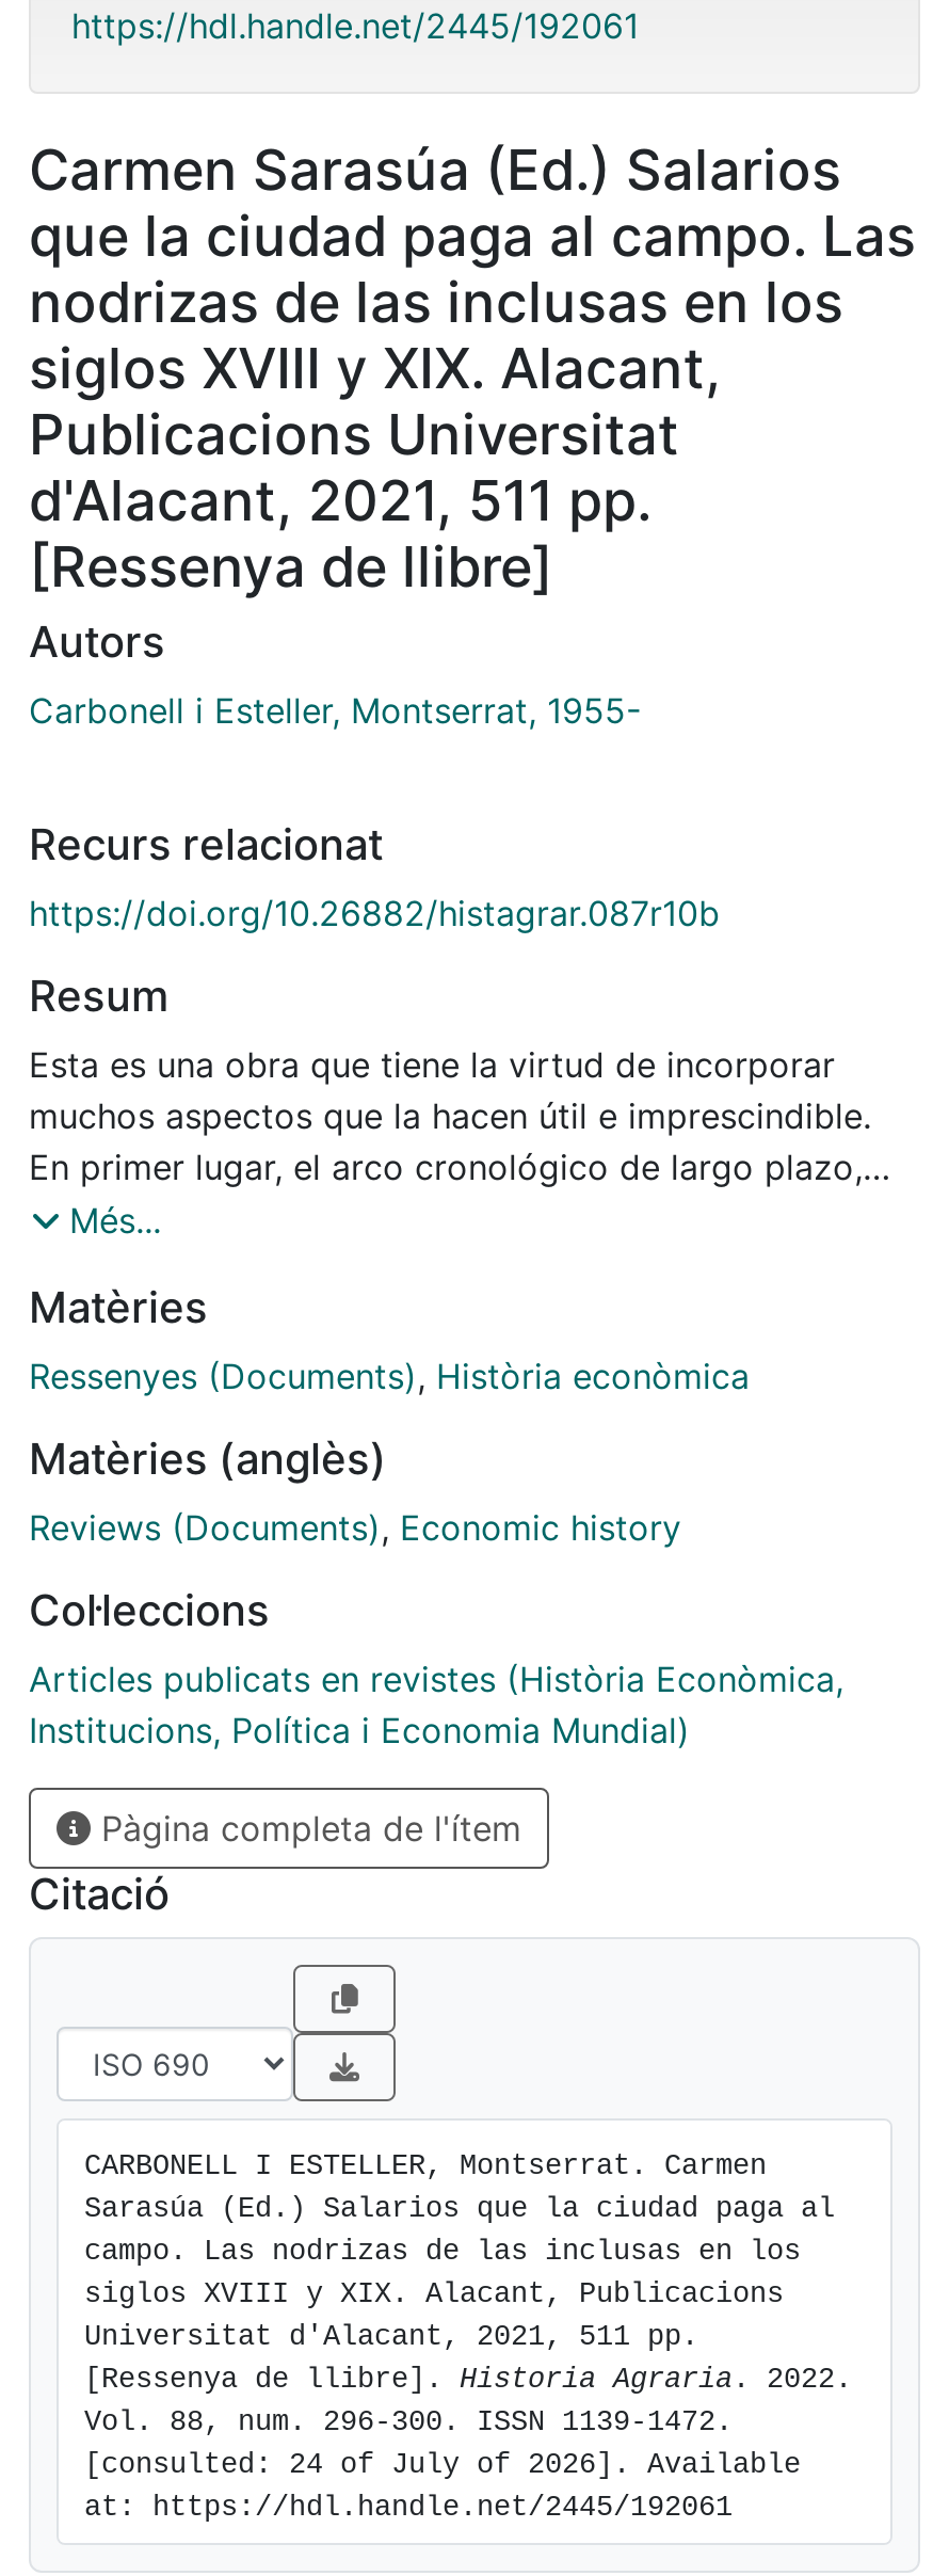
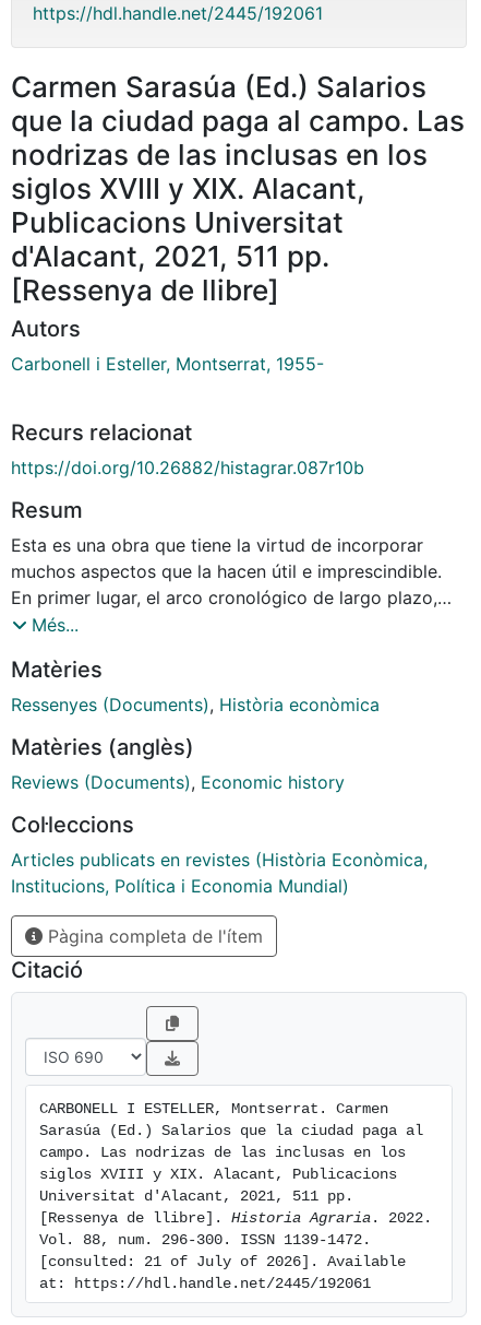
- [consulted: 24 of July of 2026]. Available
+ [consulted: 21 of July of 2026]. Available
